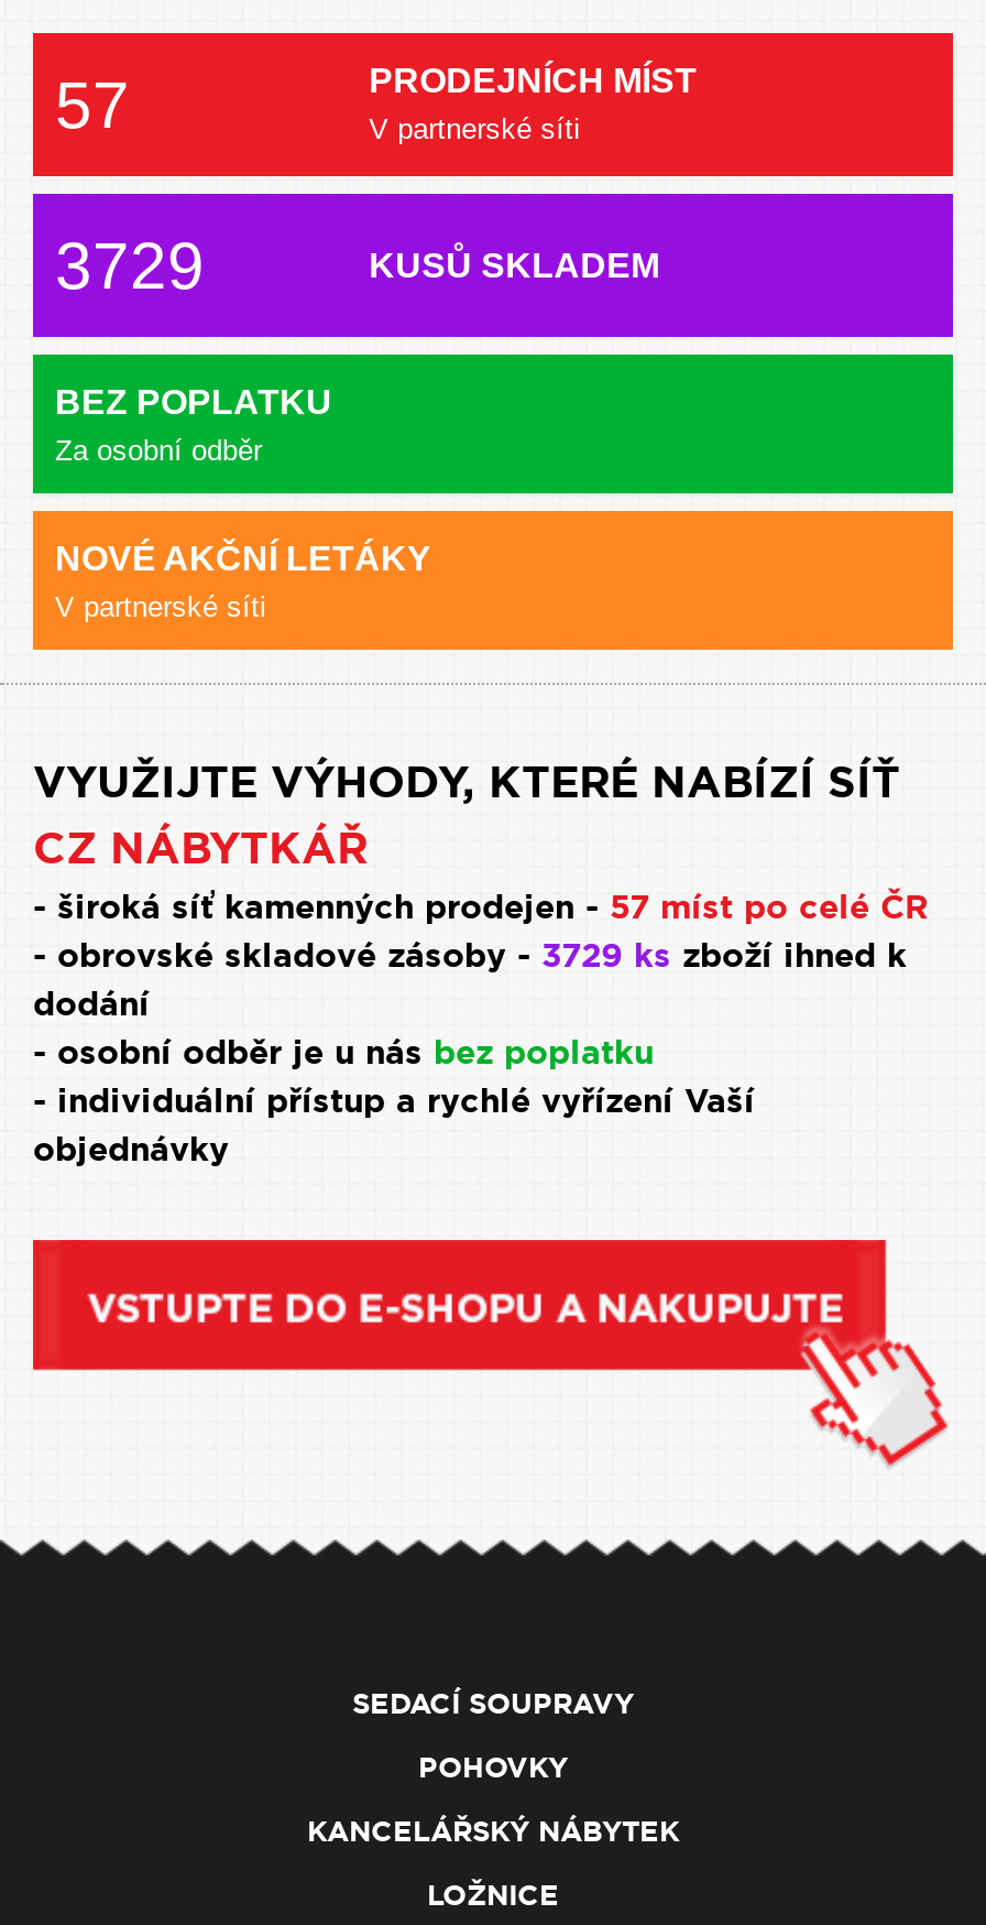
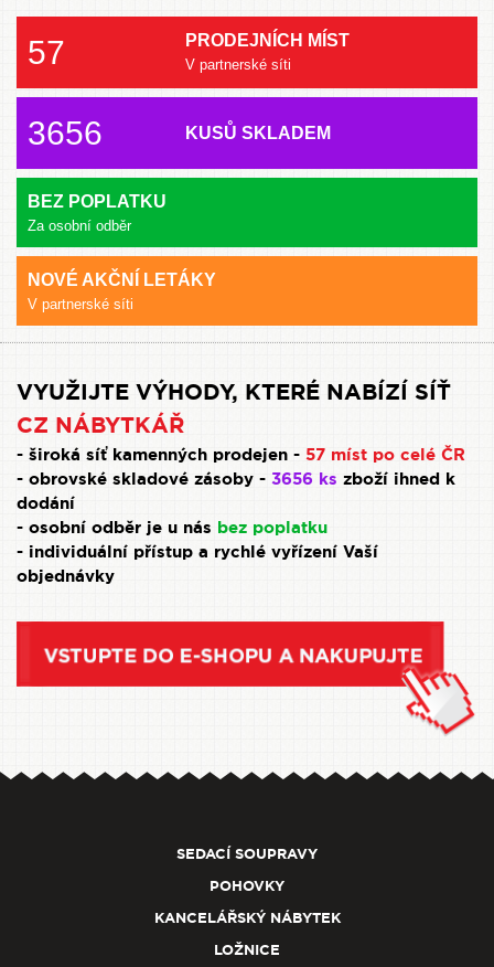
- 3729
+ 3656

- - obrovské skladové zásoby - 3729 ks zboží ihned k
+ - obrovské skladové zásoby - 3656 ks zboží ihned k
